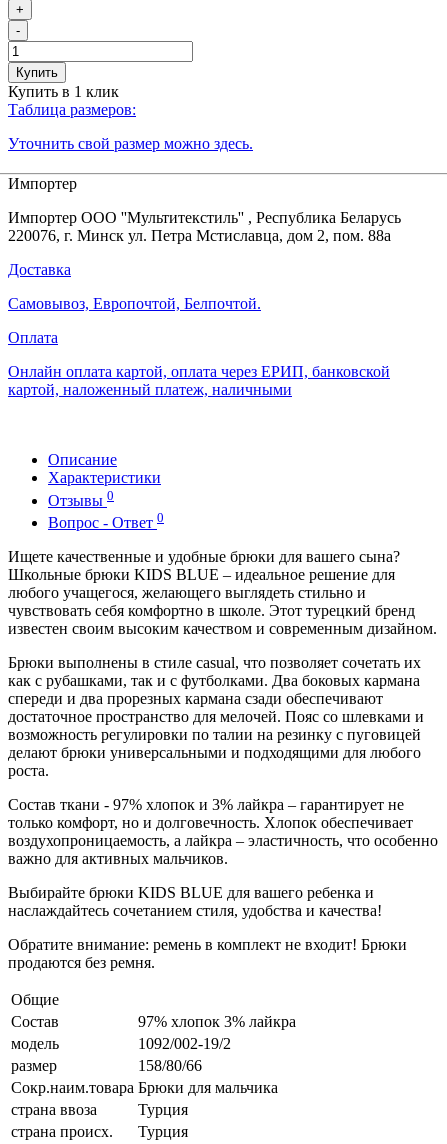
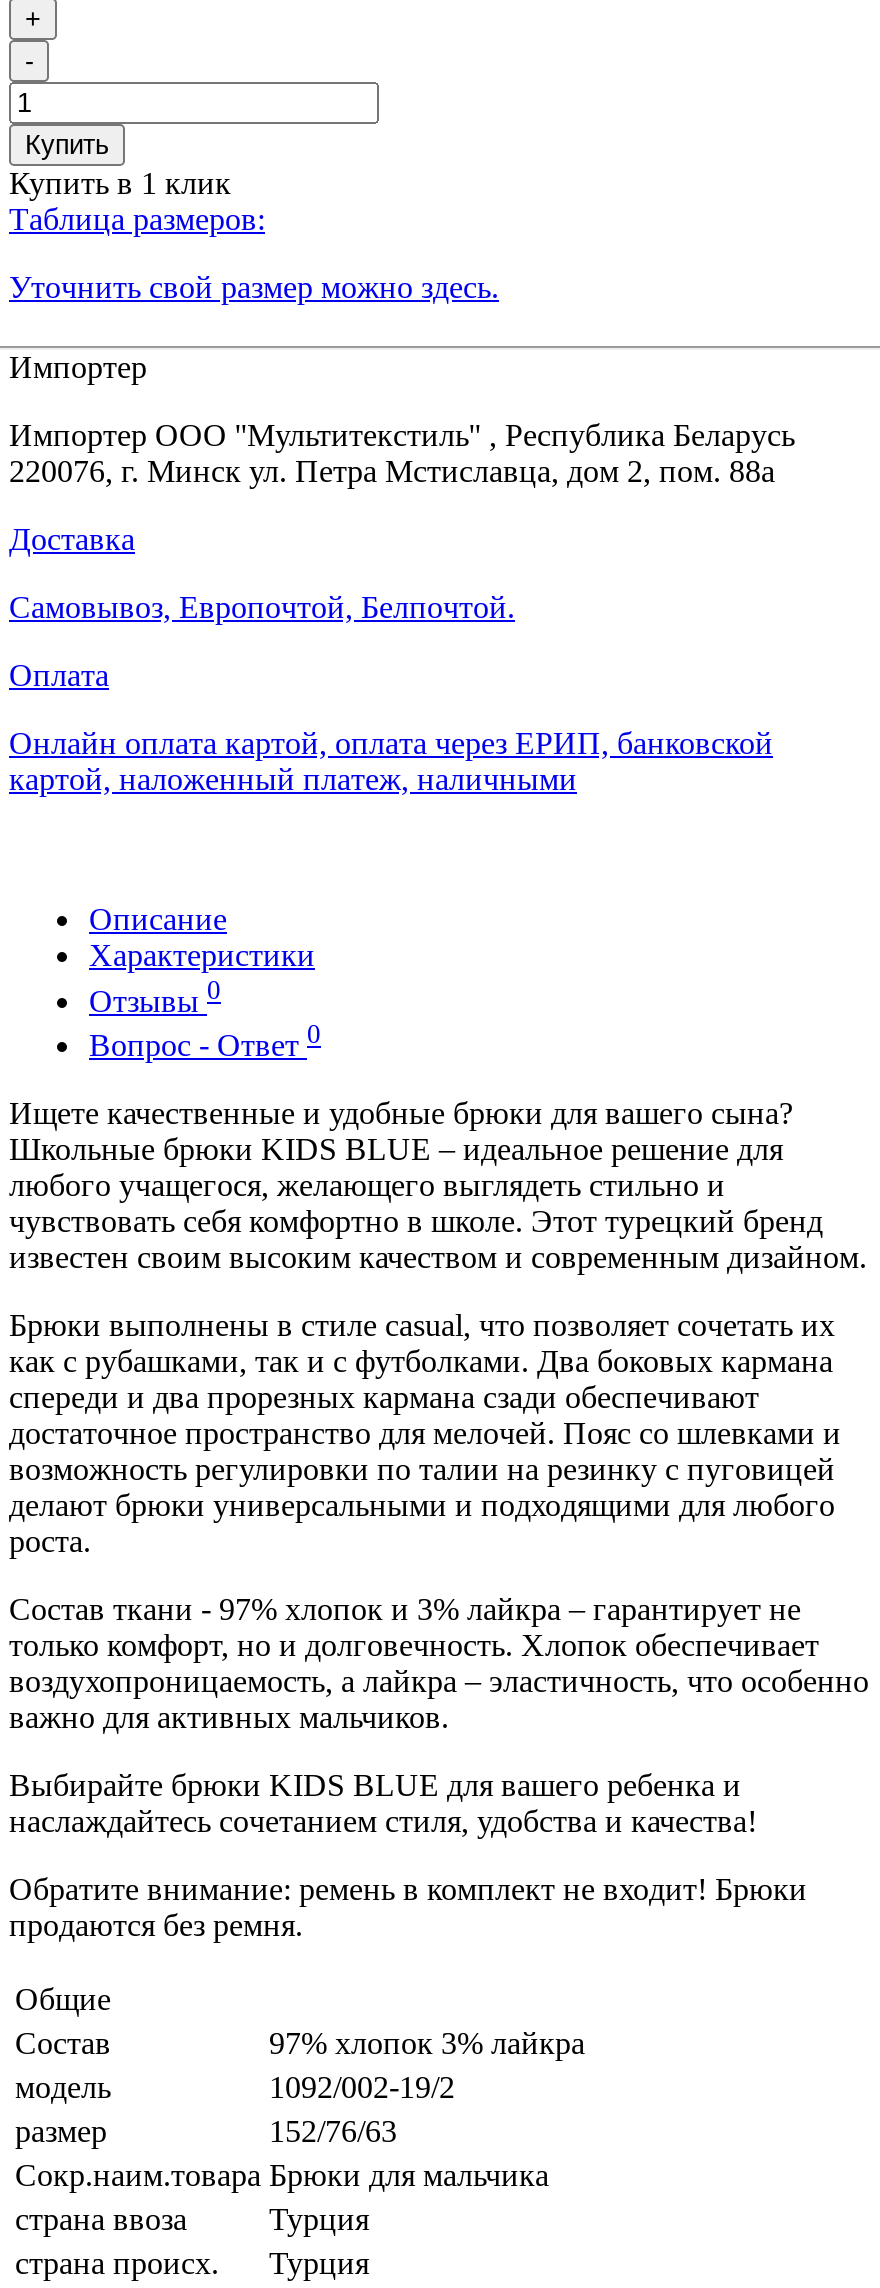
- 158/80/66
+ 152/76/63
